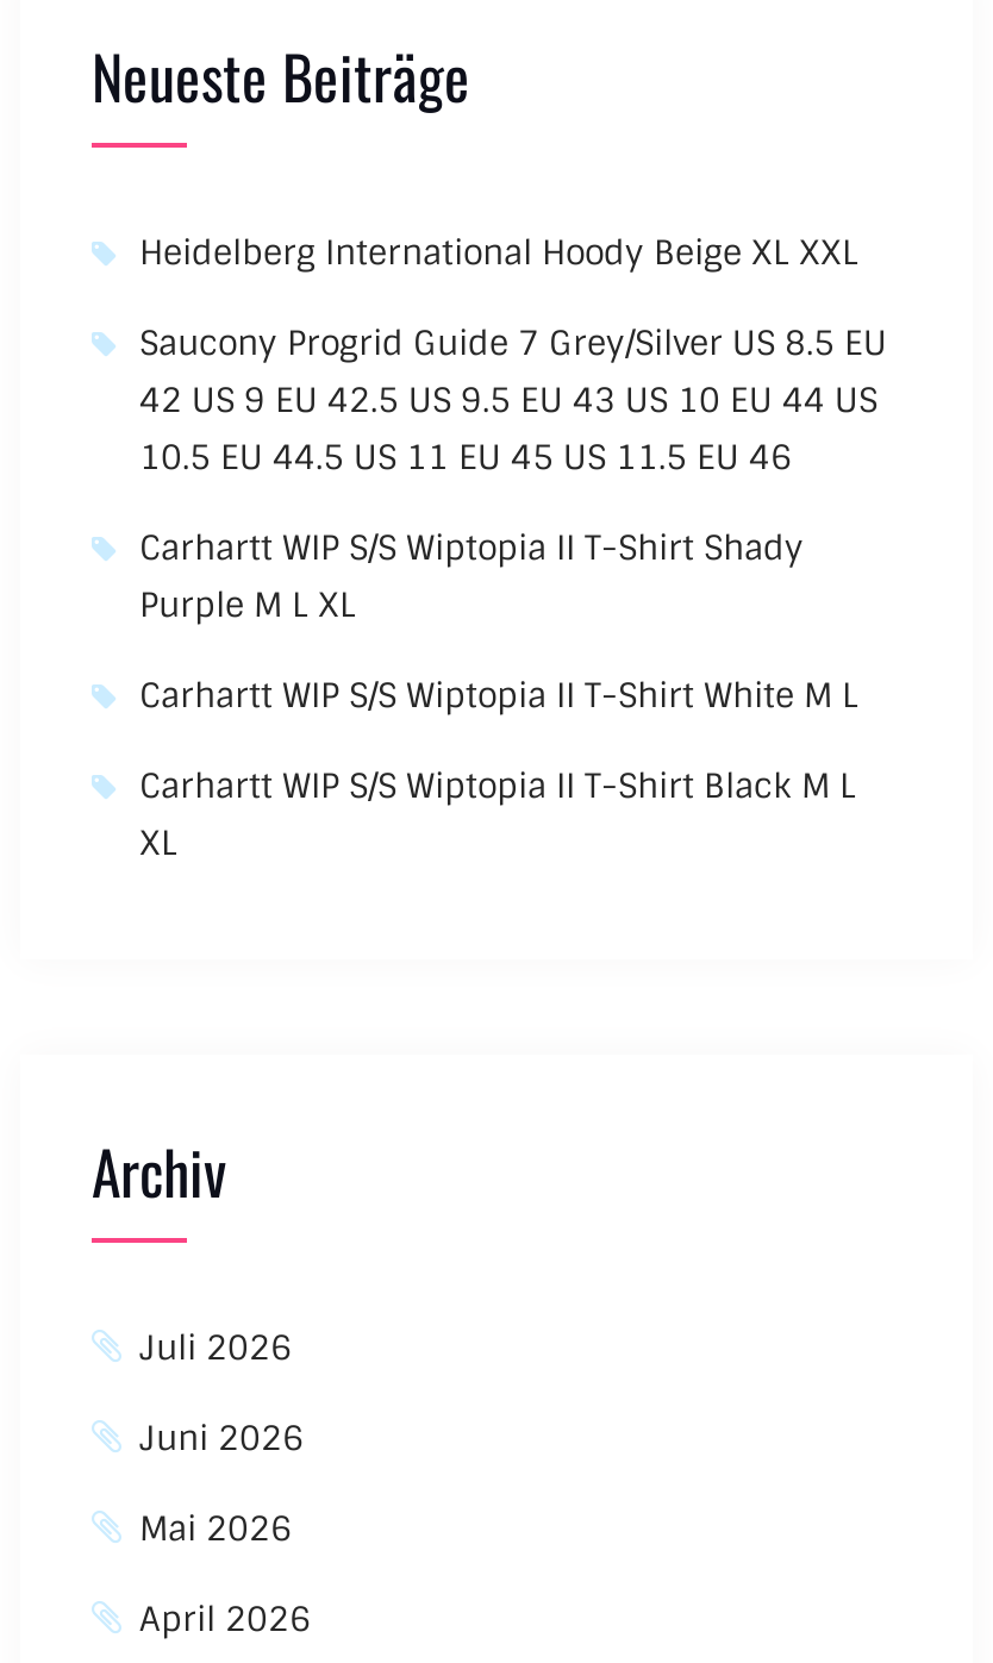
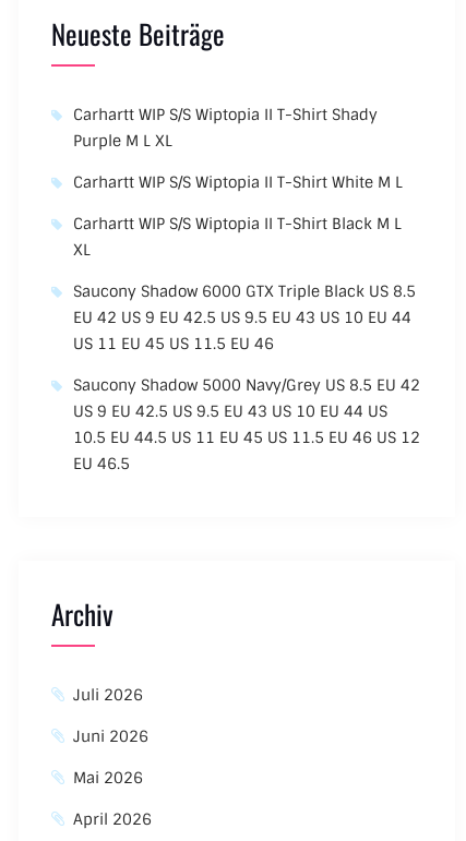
- Heidelberg International Hoody Beige XL XXL
- Saucony Progrid Guide 7 Grey/Silver US 8.5 EU
- 42 US 9 EU 42.5 US 9.5 EU 43 US 10 EU 44 US
- 10.5 EU 44.5 US 11 EU 45 US 11.5 EU 46

moved up: Carhartt WIP S/S Wiptopia II T-Shirt Shady | Purple M L XL | Carhartt WIP S/S Wiptopia II T-Shirt White M L | Carhartt WIP S/S Wiptopia II T-Shirt Black M L | XL

+ Saucony Shadow 6000 GTX Triple Black US 8.5
+ EU 42 US 9 EU 42.5 US 9.5 EU 43 US 10 EU 44
+ US 11 EU 45 US 11.5 EU 46
+ Saucony Shadow 5000 Navy/Grey US 8.5 EU 42
+ US 9 EU 42.5 US 9.5 EU 43 US 10 EU 44 US
+ 10.5 EU 44.5 US 11 EU 45 US 11.5 EU 46 US 12
+ EU 46.5
